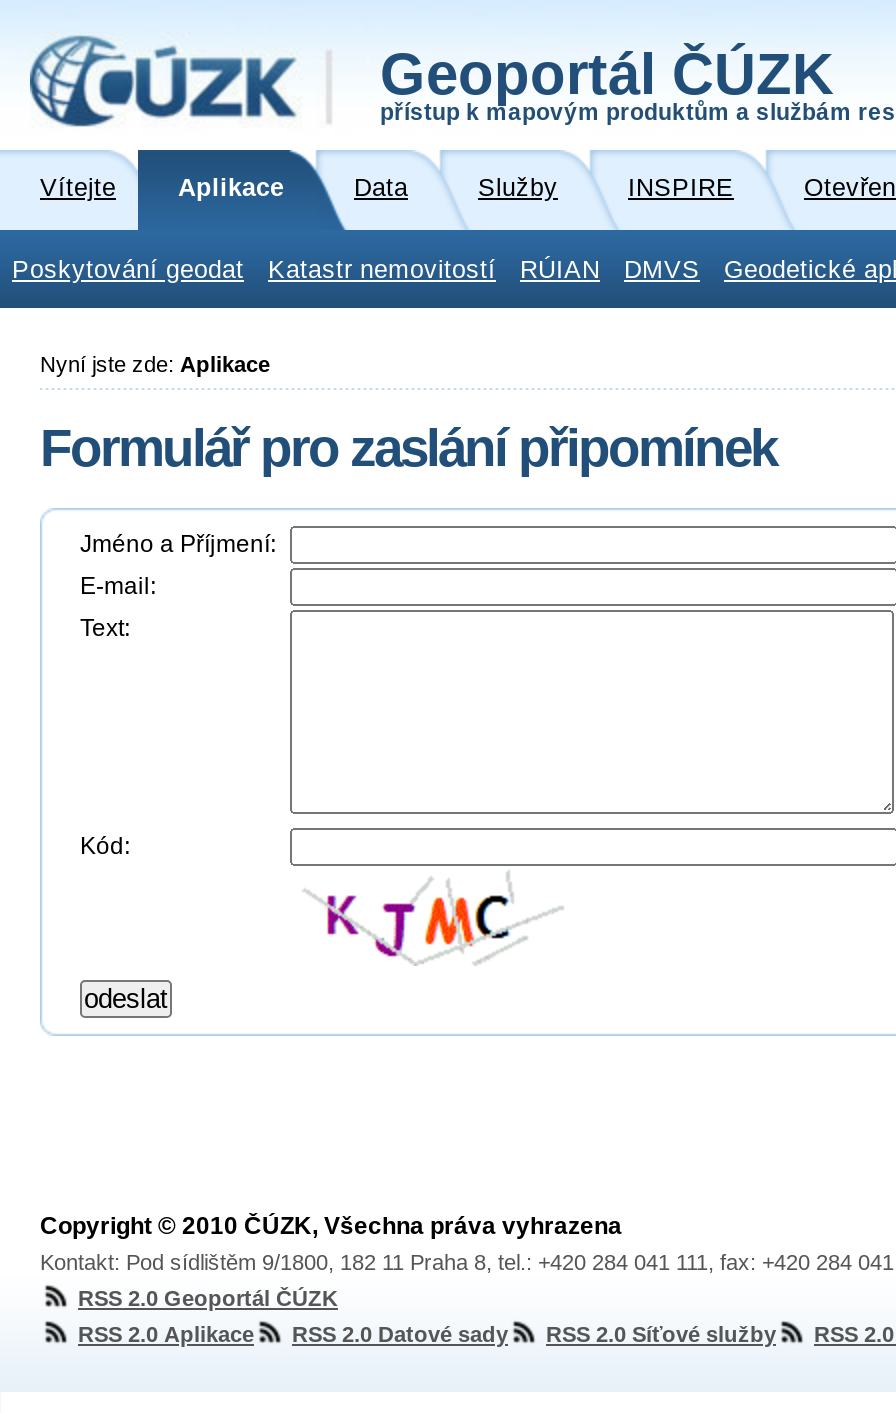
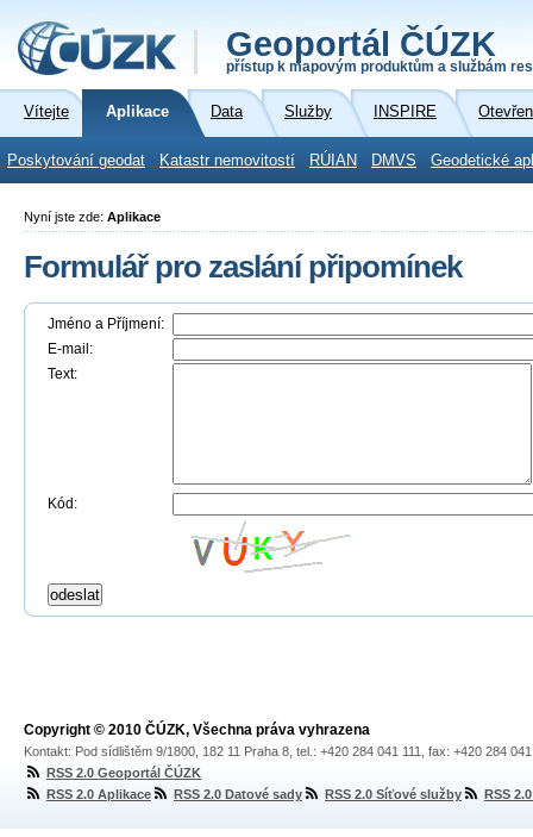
- [image]
+ [image]
